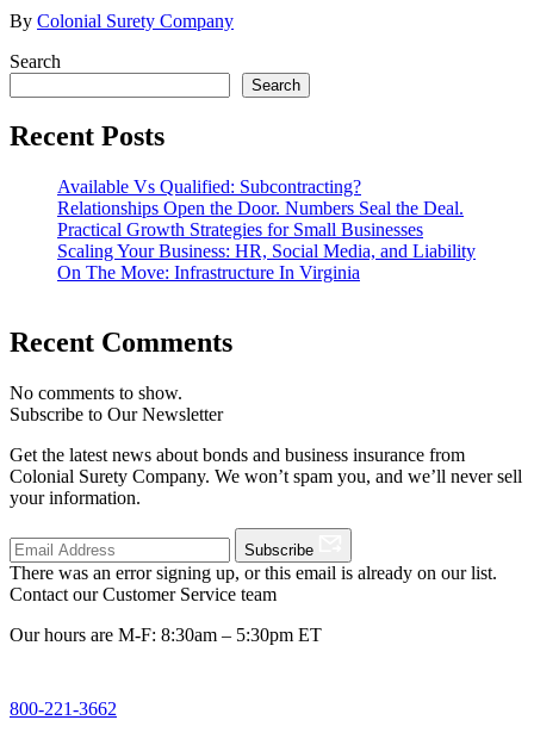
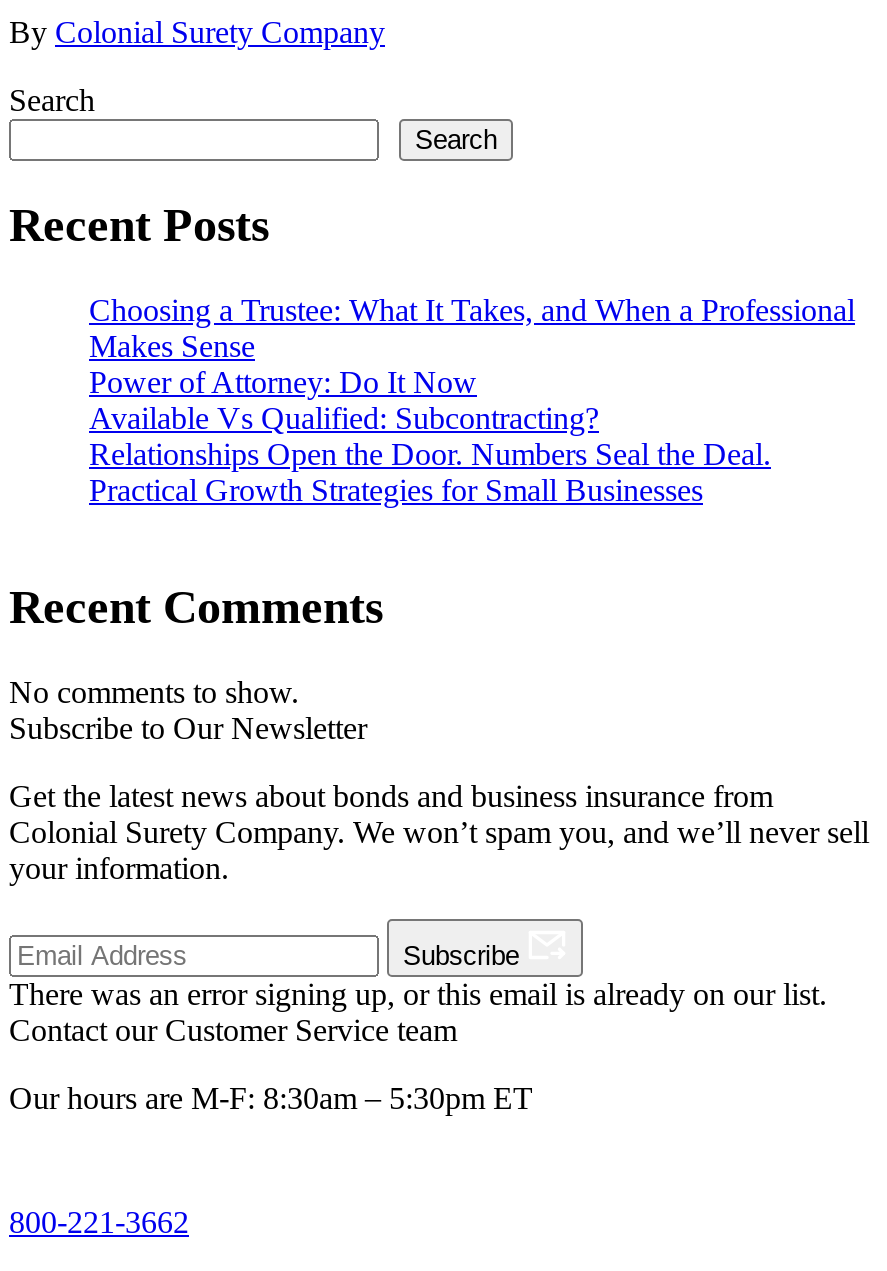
+ Choosing a Trustee: What It Takes, and When a Professional
+ Makes Sense
+ Power of Attorney: Do It Now

moved down: Available Vs Qualified: Subcontracting? | Relationships Open the Door. Numbers Seal the Deal. | Practical Growth Strategies for Small Businesses

- Scaling Your Business: HR, Social Media, and Liability
- On The Move: Infrastructure In Virginia
